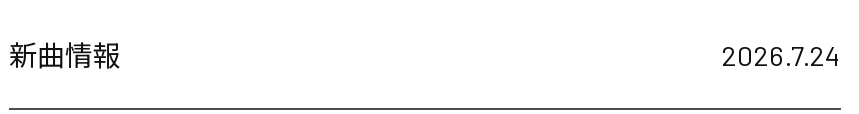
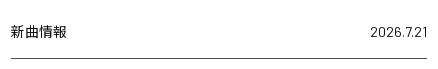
- 2026.7.24
+ 2026.7.21
